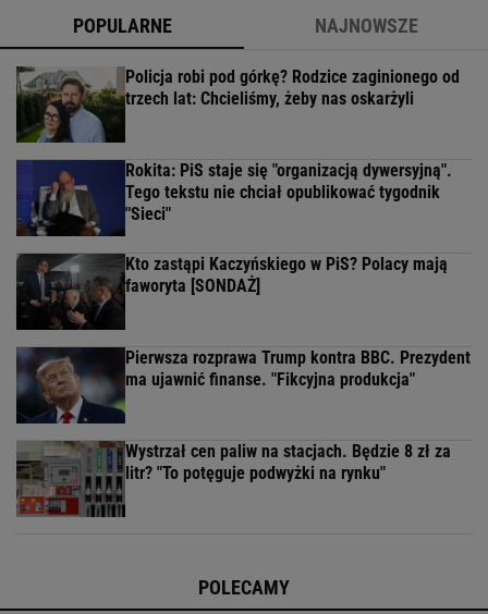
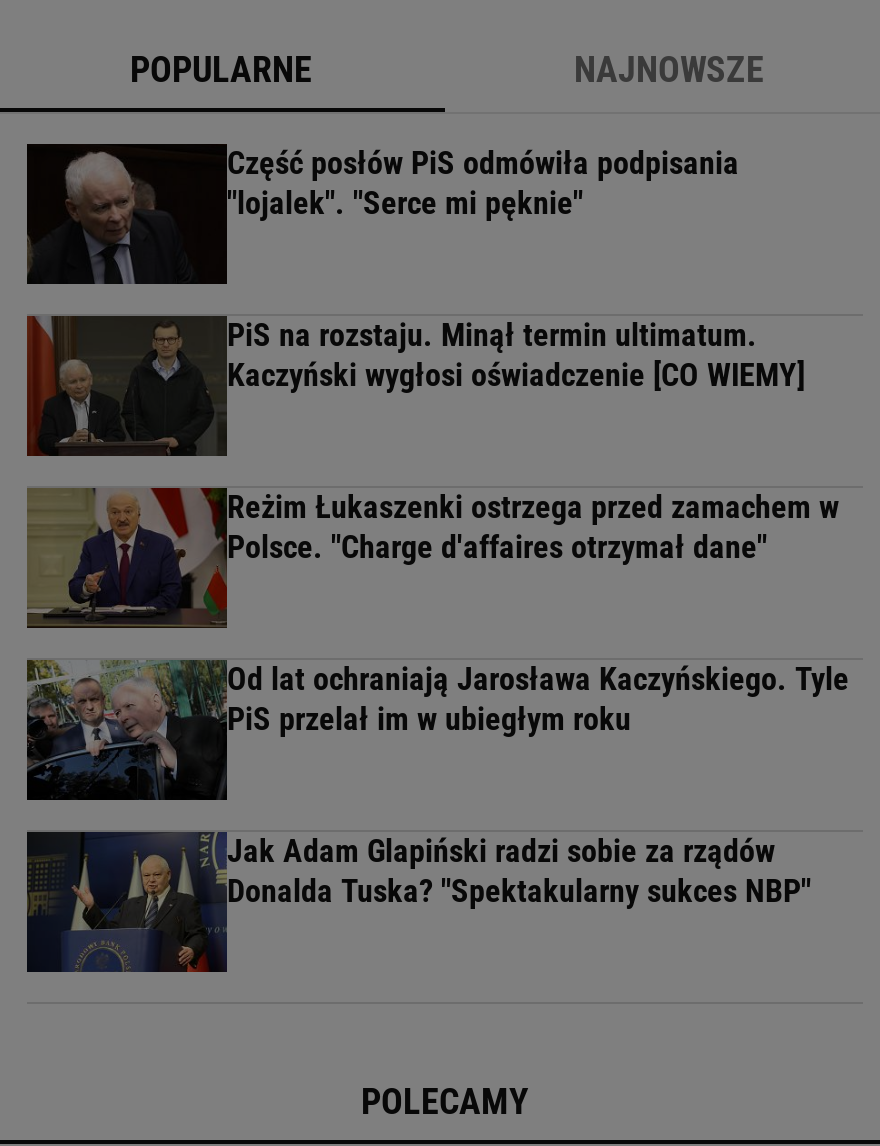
- [image]
- Policja robi pod górkę? Rodzice zaginionego od
- trzech lat: Chcieliśmy, żeby nas oskarżyli
+ [image]
+ Część posłów PiS odmówiła podpisania
+ "lojalek". "Serce mi pęknie"

- [image]
- Rokita: PiS staje się "organizacją dywersyjną".
- Tego tekstu nie chciał opublikować tygodnik
- "Sieci"
+ [image]
+ PiS na rozstaju. Minął termin ultimatum.
+ Kaczyński wygłosi oświadczenie [CO WIEMY]

- [image]
- Kto zastąpi Kaczyńskiego w PiS? Polacy mają
- faworyta [SONDAŻ]
+ [image]
+ Reżim Łukaszenki ostrzega przed zamachem w
+ Polsce. "Charge d'affaires otrzymał dane"

- [image]
- Pierwsza rozprawa Trump kontra BBC. Prezydent
- ma ujawnić finanse. "Fikcyjna produkcja"
+ [image]
+ Od lat ochraniają Jarosława Kaczyńskiego. Tyle
+ PiS przelał im w ubiegłym roku

- [image]
- Wystrzał cen paliw na stacjach. Będzie 8 zł za
- litr? "To potęguje podwyżki na rynku"
+ [image]
+ Jak Adam Glapiński radzi sobie za rządów
+ Donalda Tuska? "Spektakularny sukces NBP"
